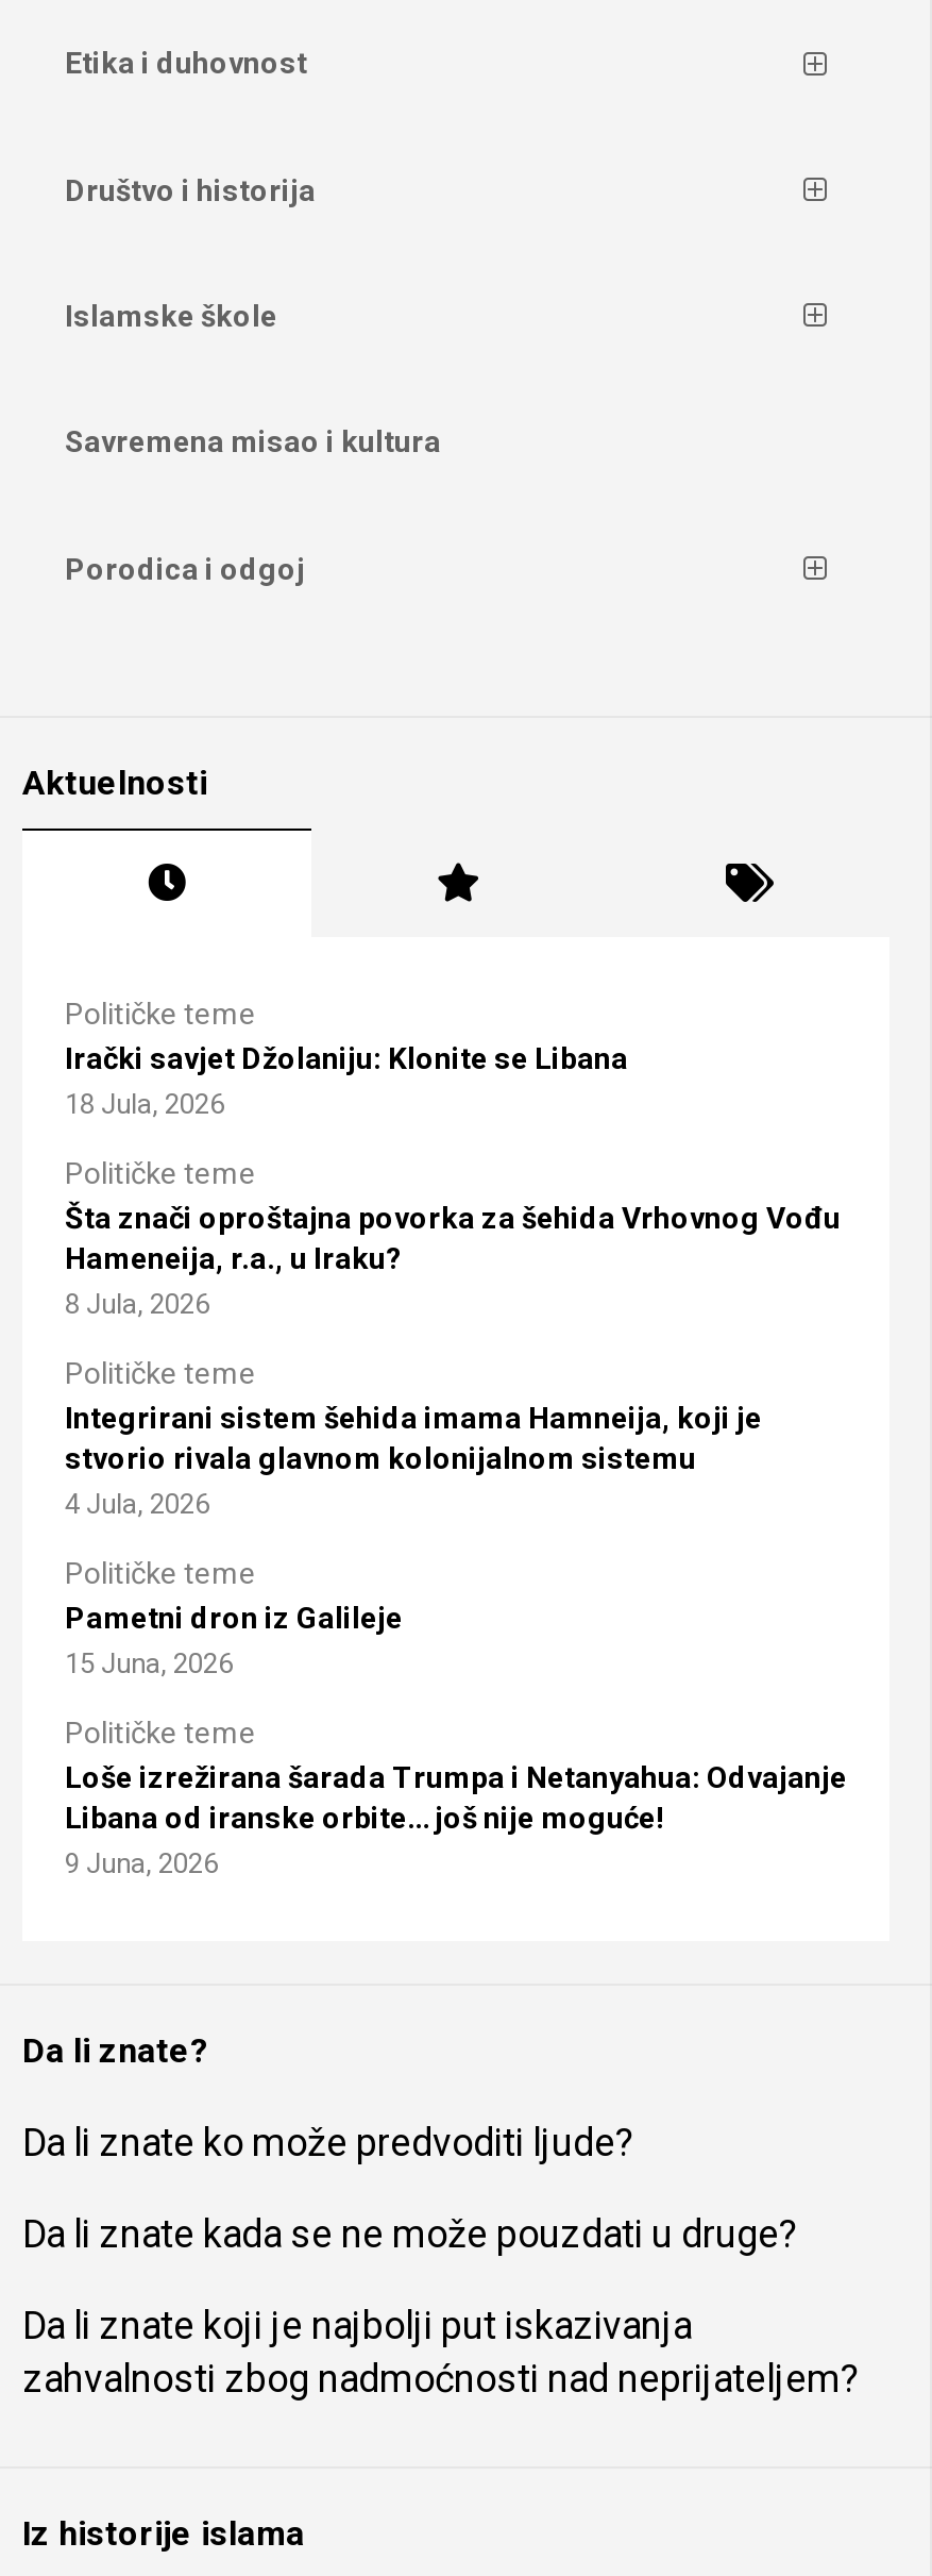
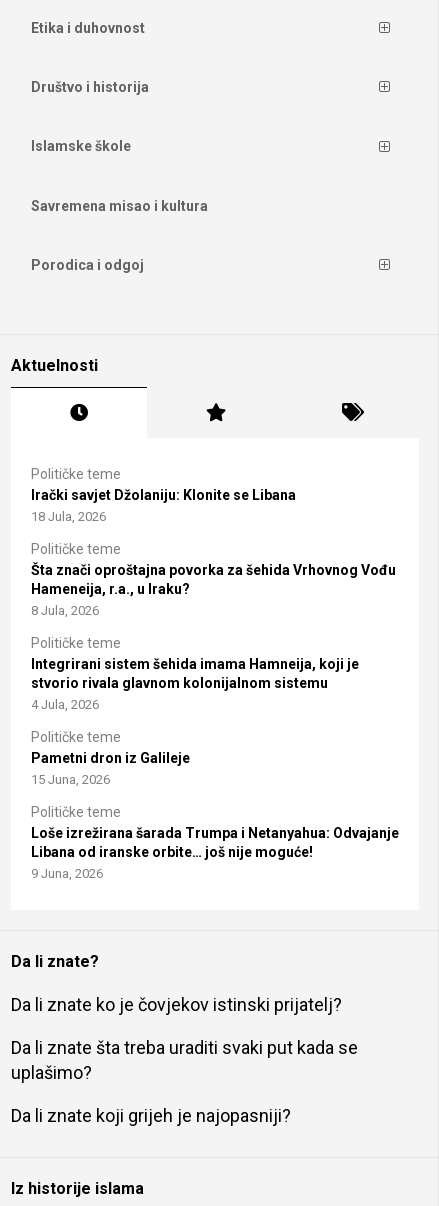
- Da li znate ko može predvoditi ljude?
+ Da li znate ko je čovjekov istinski prijatelj?

- Da li znate kada se ne može pouzdati u druge?
+ Da li znate šta treba uraditi svaki put kada se
+ uplašimo?

- Da li znate koji je najbolji put iskazivanja
- zahvalnosti zbog nadmoćnosti nad neprijateljem?
+ Da li znate koji grijeh je najopasniji?
